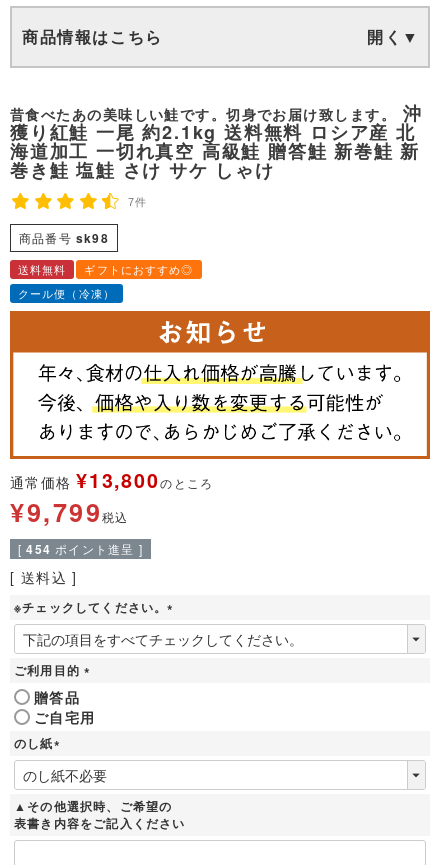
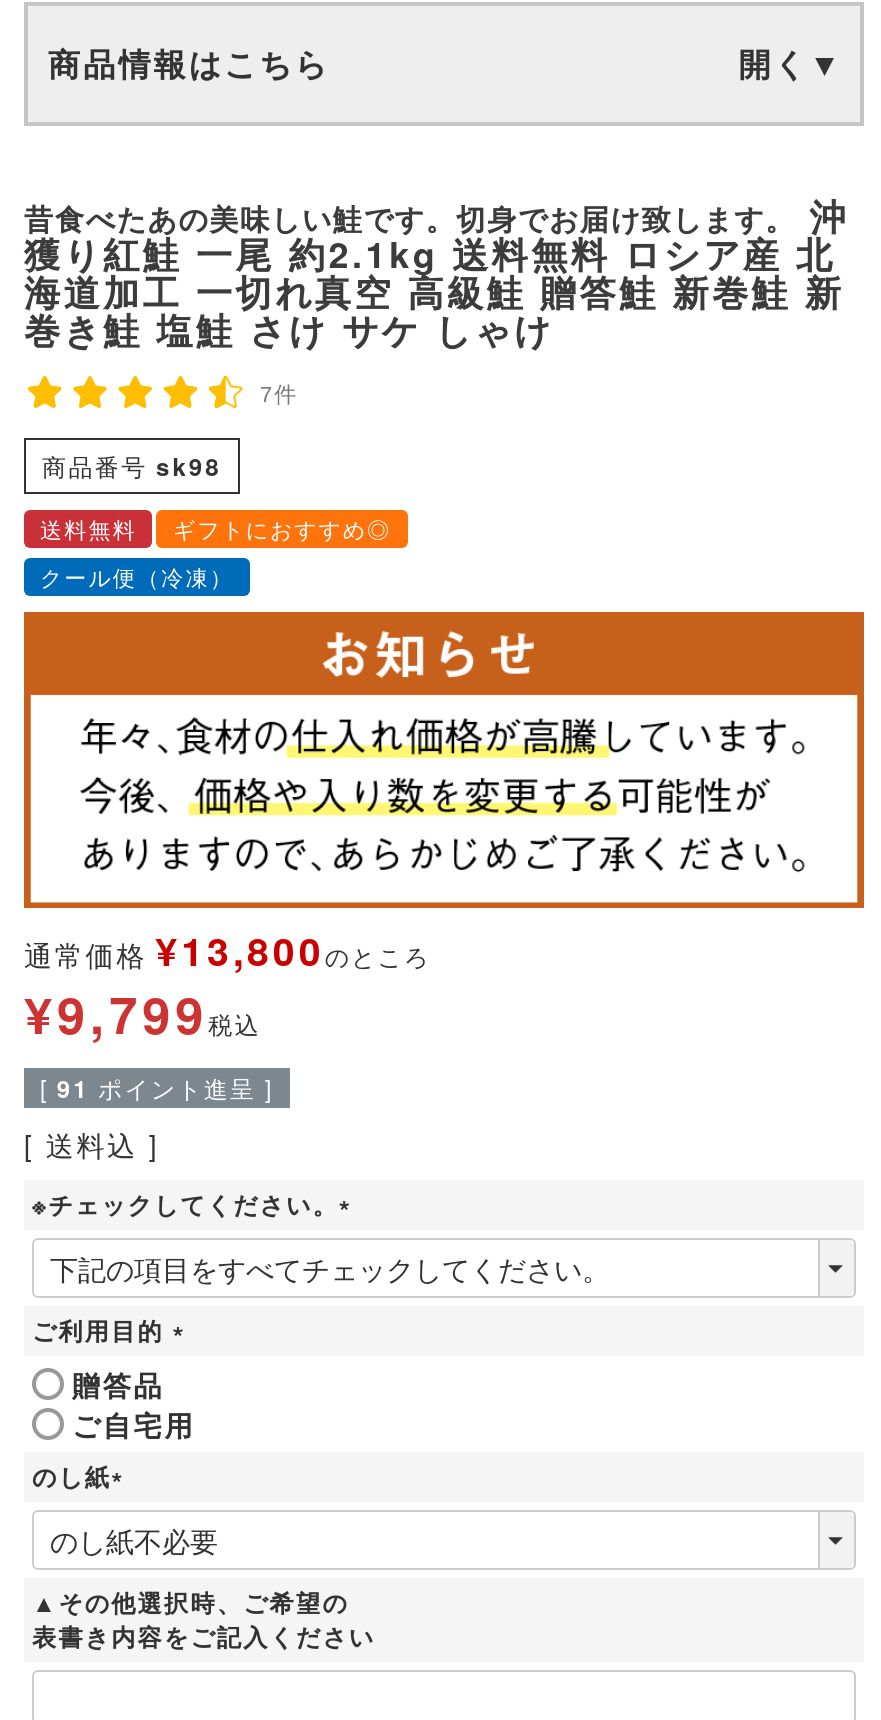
- [ 454 ポイント進呈 ]
+ [ 91 ポイント進呈 ]
